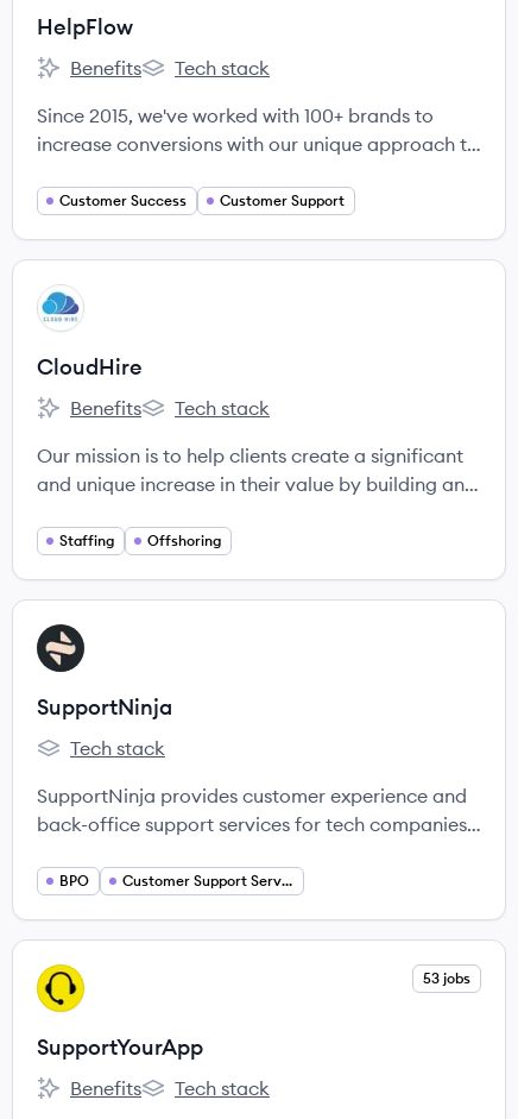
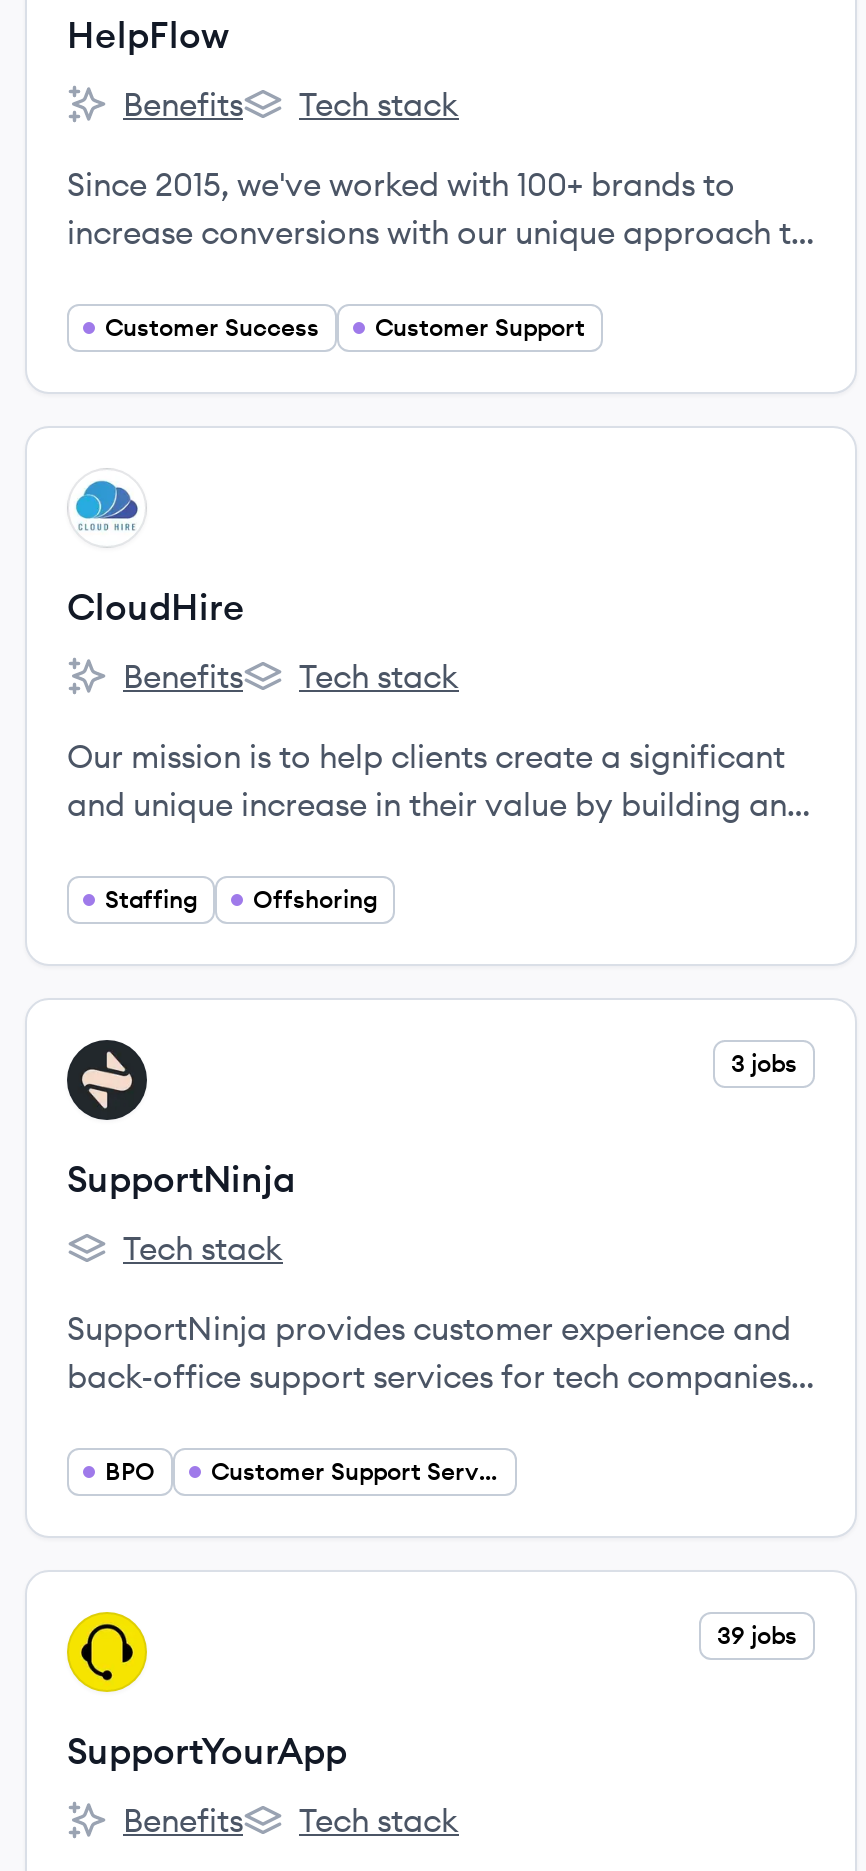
+ 3 jobs

- 53 jobs
+ 39 jobs
